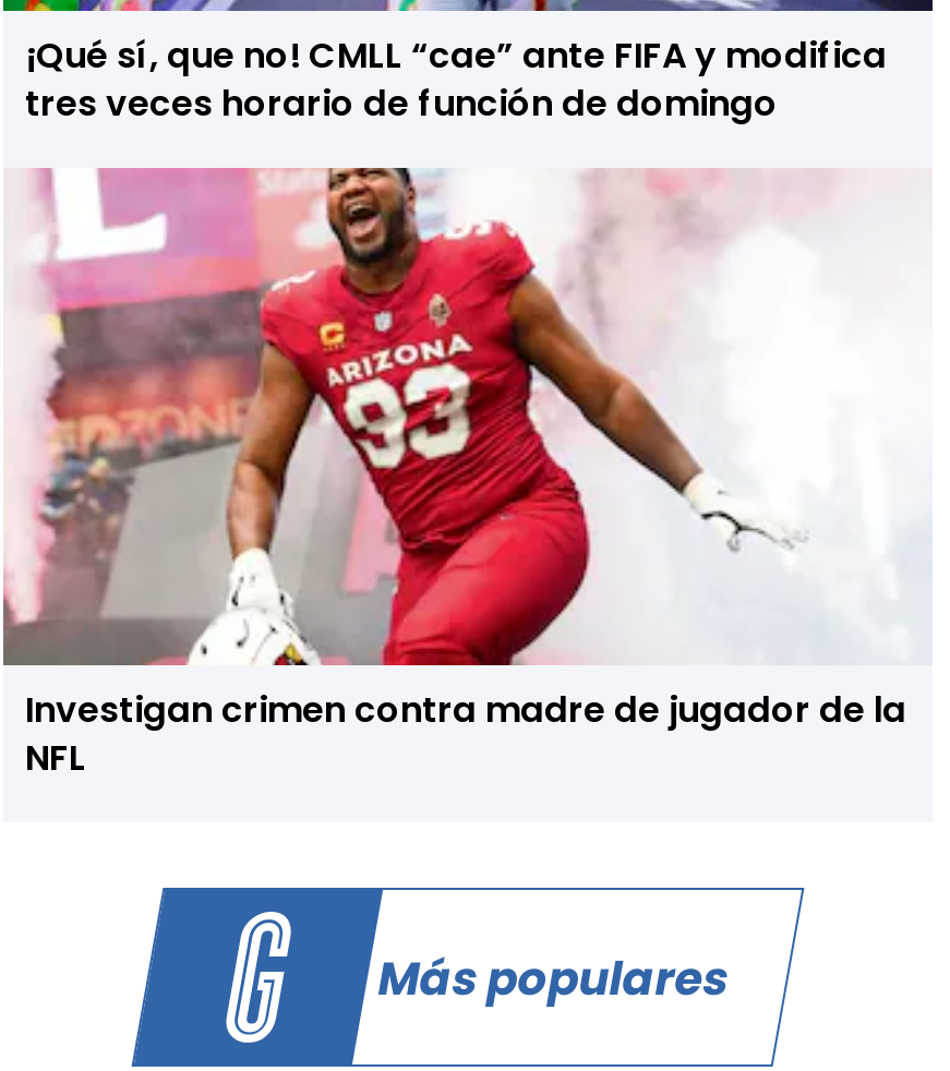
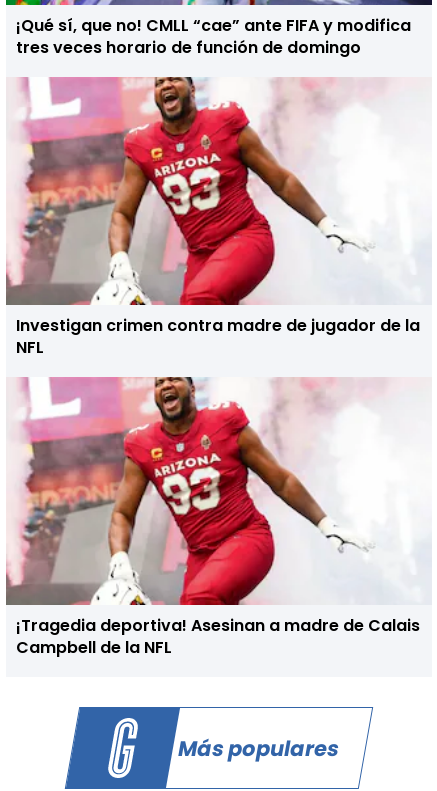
+ ¡Tragedia deportiva! Asesinan a madre de Calais
+ Campbell de la NFL
